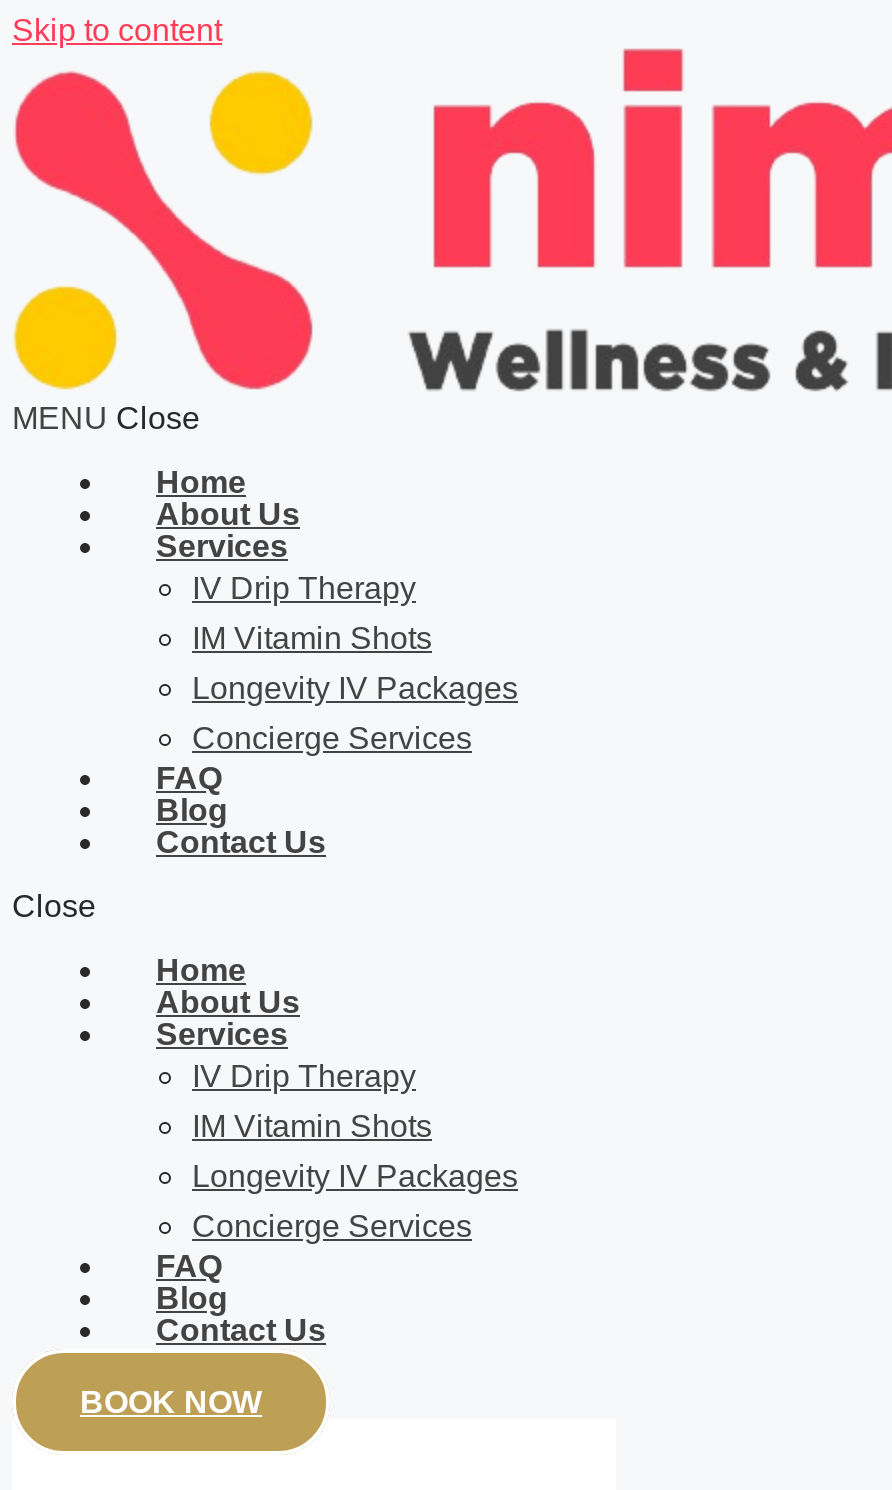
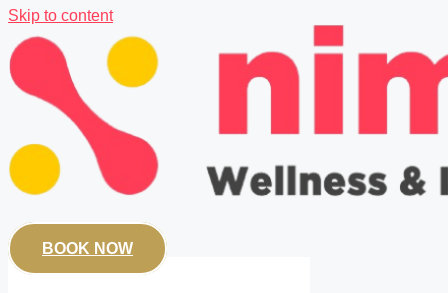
- MENU Close
- Home
- About Us
- Services
- IV Drip Therapy
- IM Vitamin Shots
- Longevity IV Packages
- Concierge Services
- FAQ
- Blog
- Contact Us
- Close
- Home
- About Us
- Services
- IV Drip Therapy
- IM Vitamin Shots
- Longevity IV Packages
- Concierge Services
- FAQ
- Blog
- Contact Us
